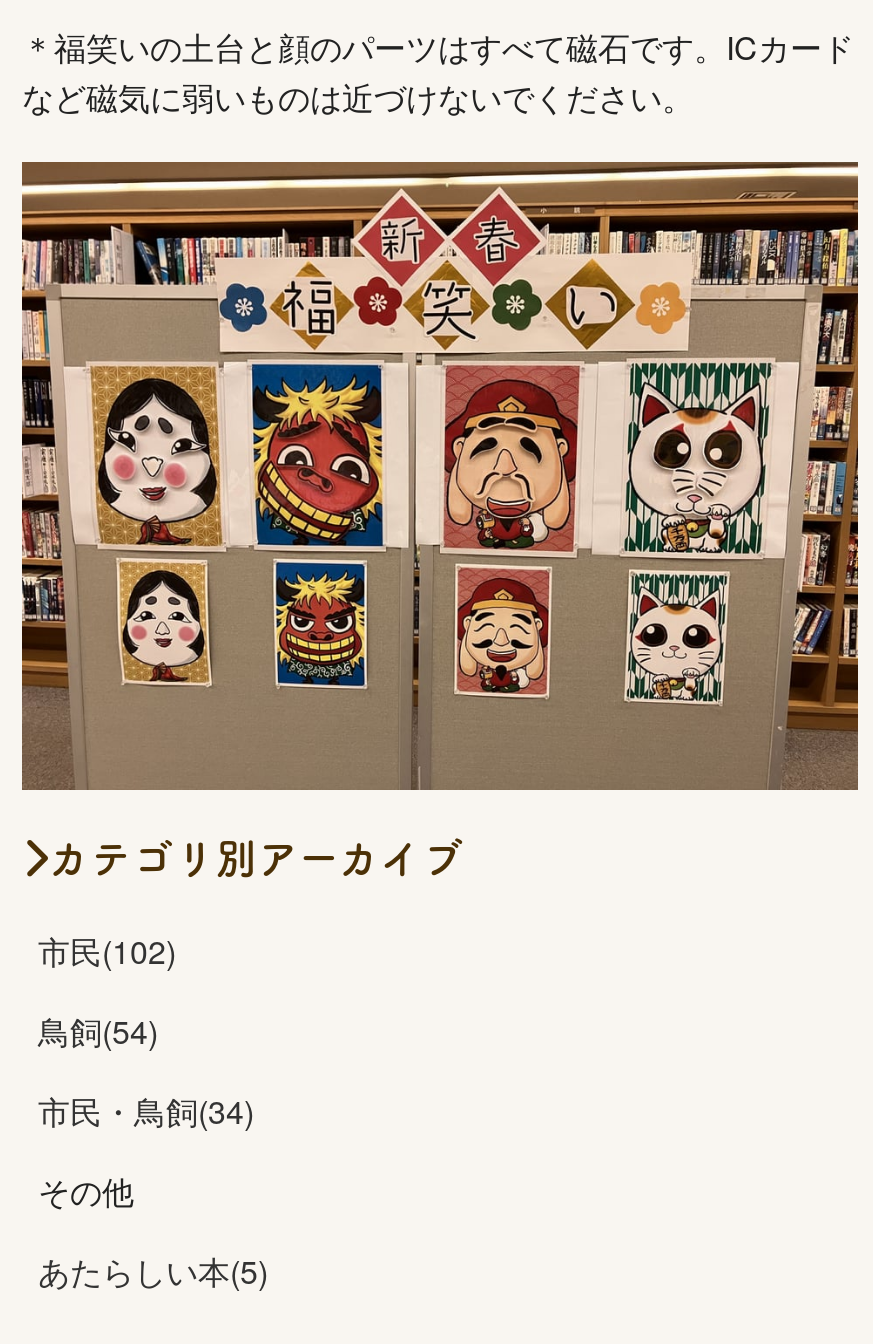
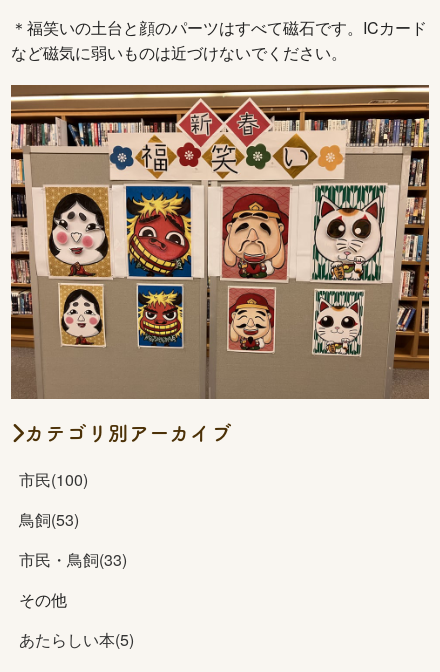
- 市民(102)
+ 市民(100)

- 鳥飼(54)
+ 鳥飼(53)

- 市民・鳥飼(34)
+ 市民・鳥飼(33)
